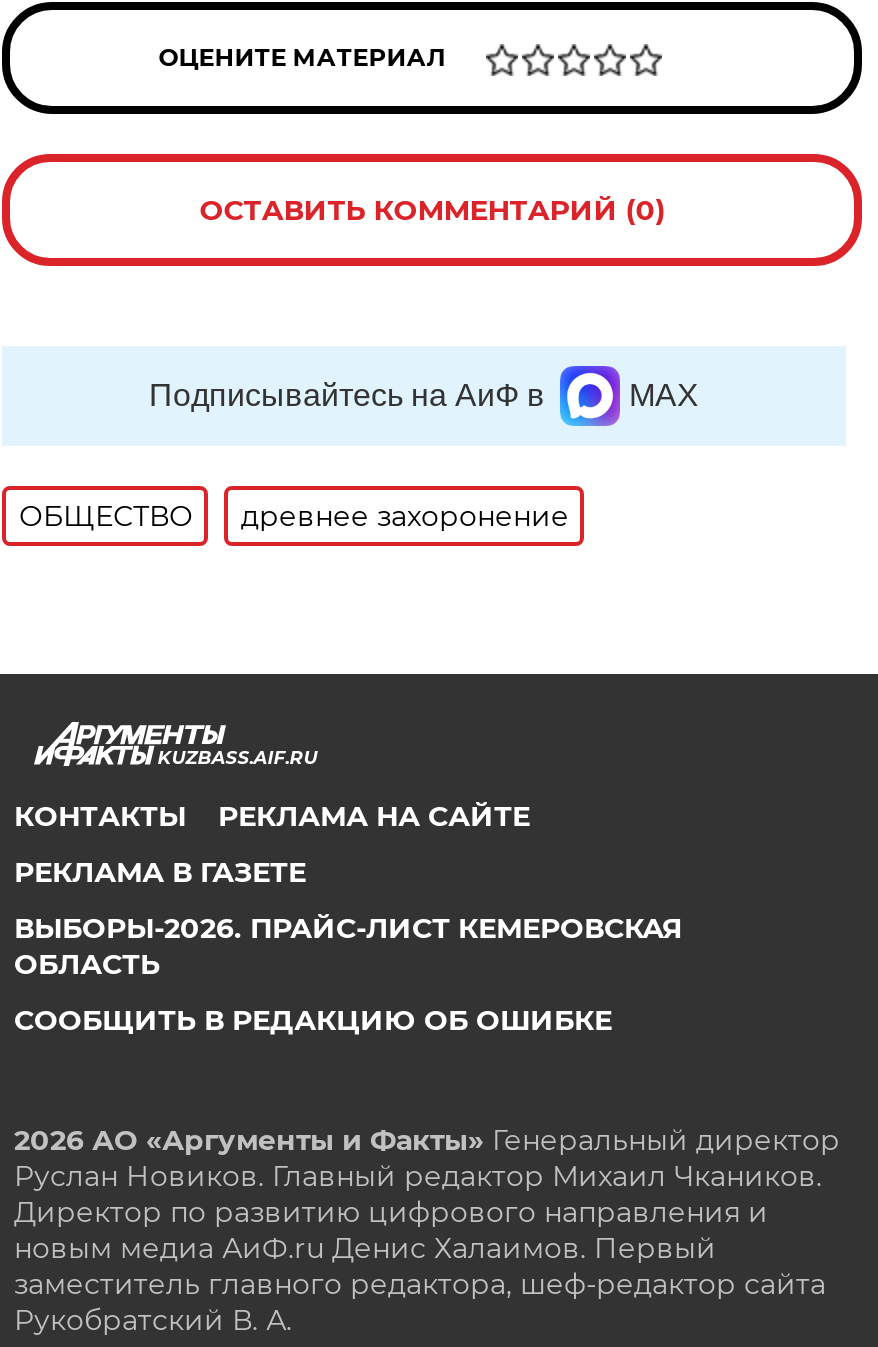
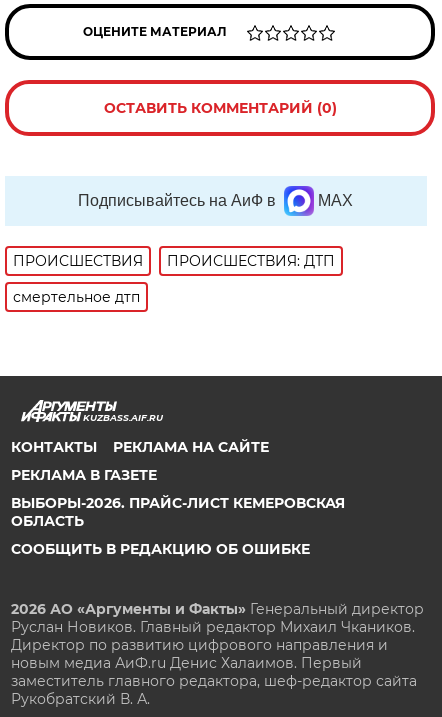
- ОБЩЕСТВО
- древнее захоронение
+ ПРОИСШЕСТВИЯ
+ ПРОИСШЕСТВИЯ: ДТП
+ смертельное дтп
